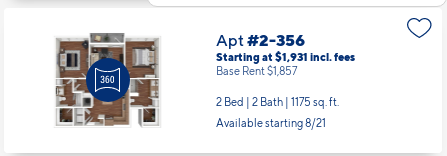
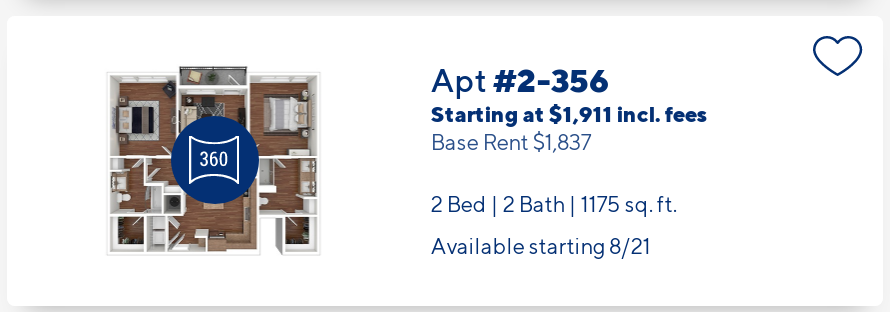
- Starting at $1,931 incl. fees
+ Starting at $1,911 incl. fees

- Base Rent $1,857
+ Base Rent $1,837
